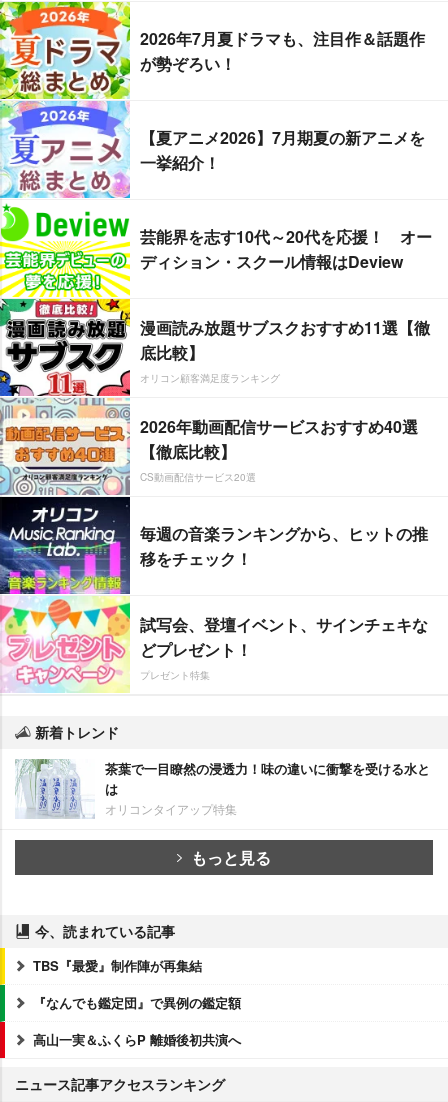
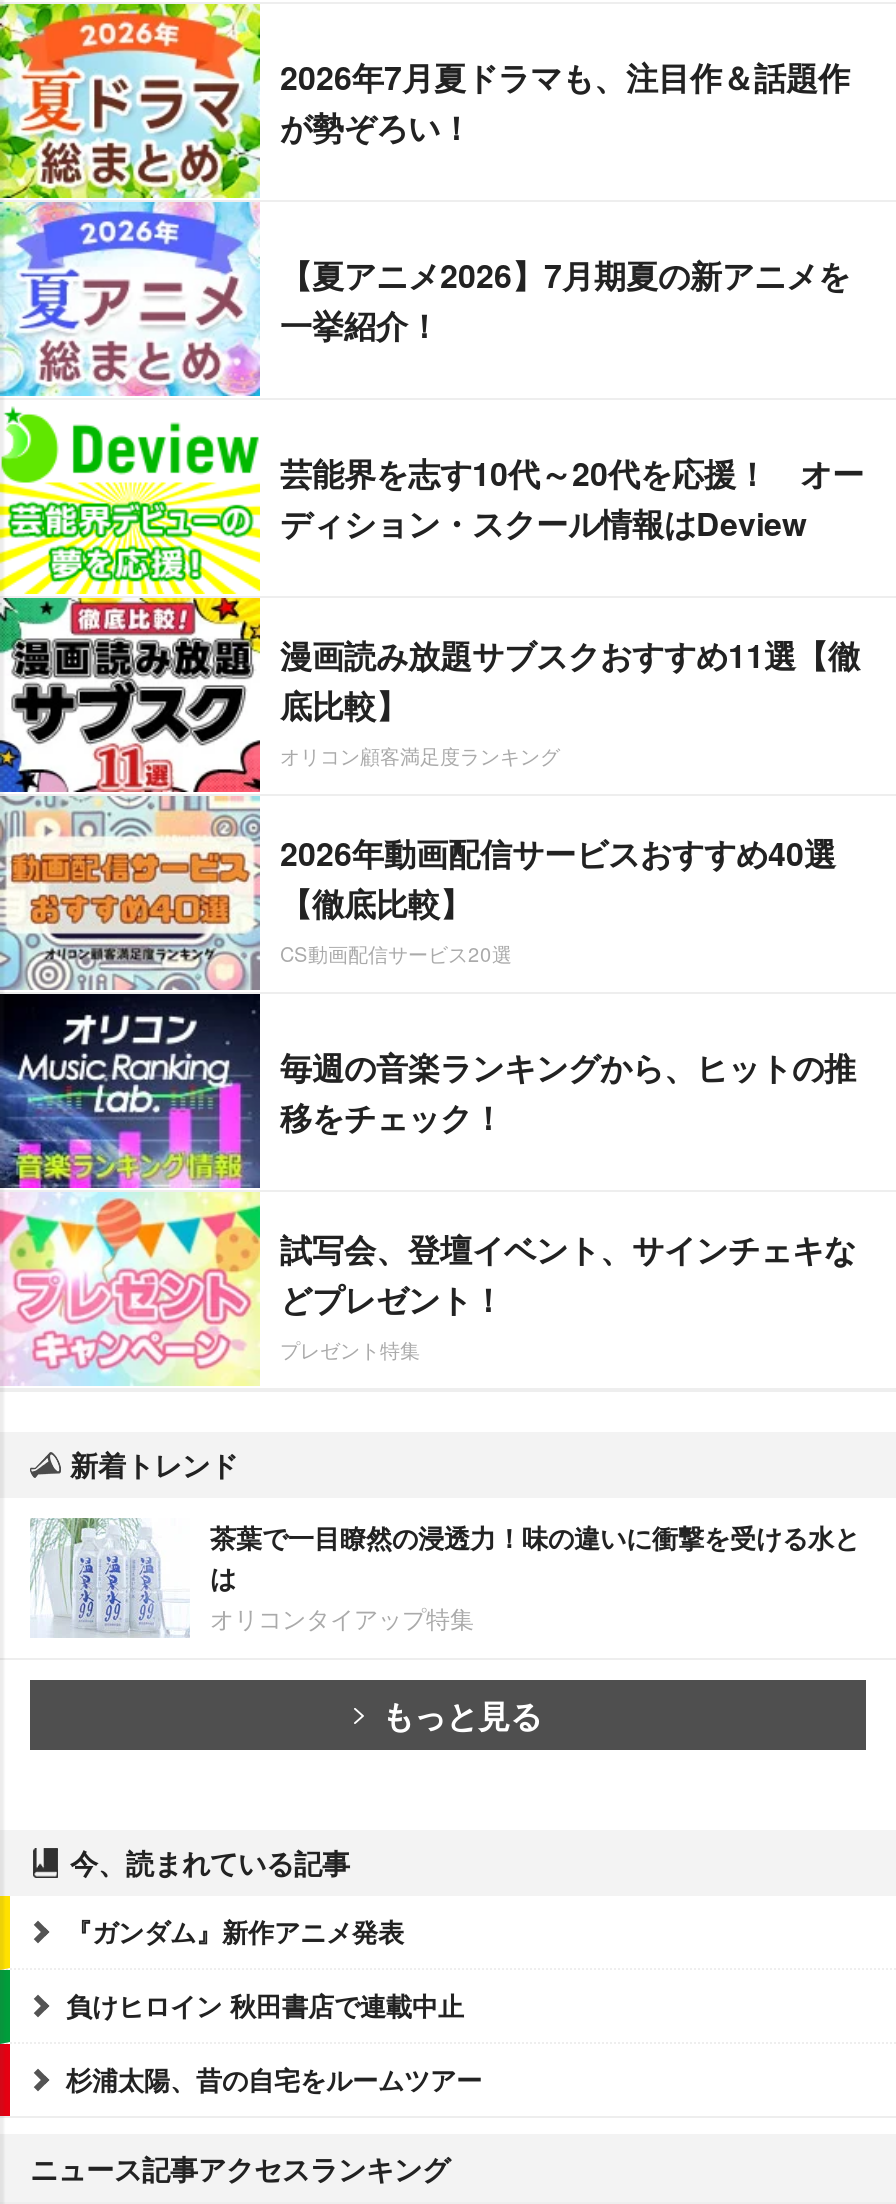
- TBS『最愛』制作陣が再集結
+ 『ガンダム』新作アニメ発表

- 『なんでも鑑定団』で異例の鑑定額
+ 負けヒロイン 秋田書店で連載中止

- 高山一実＆ふくらP 離婚後初共演へ
+ 杉浦太陽、昔の自宅をルームツアー
